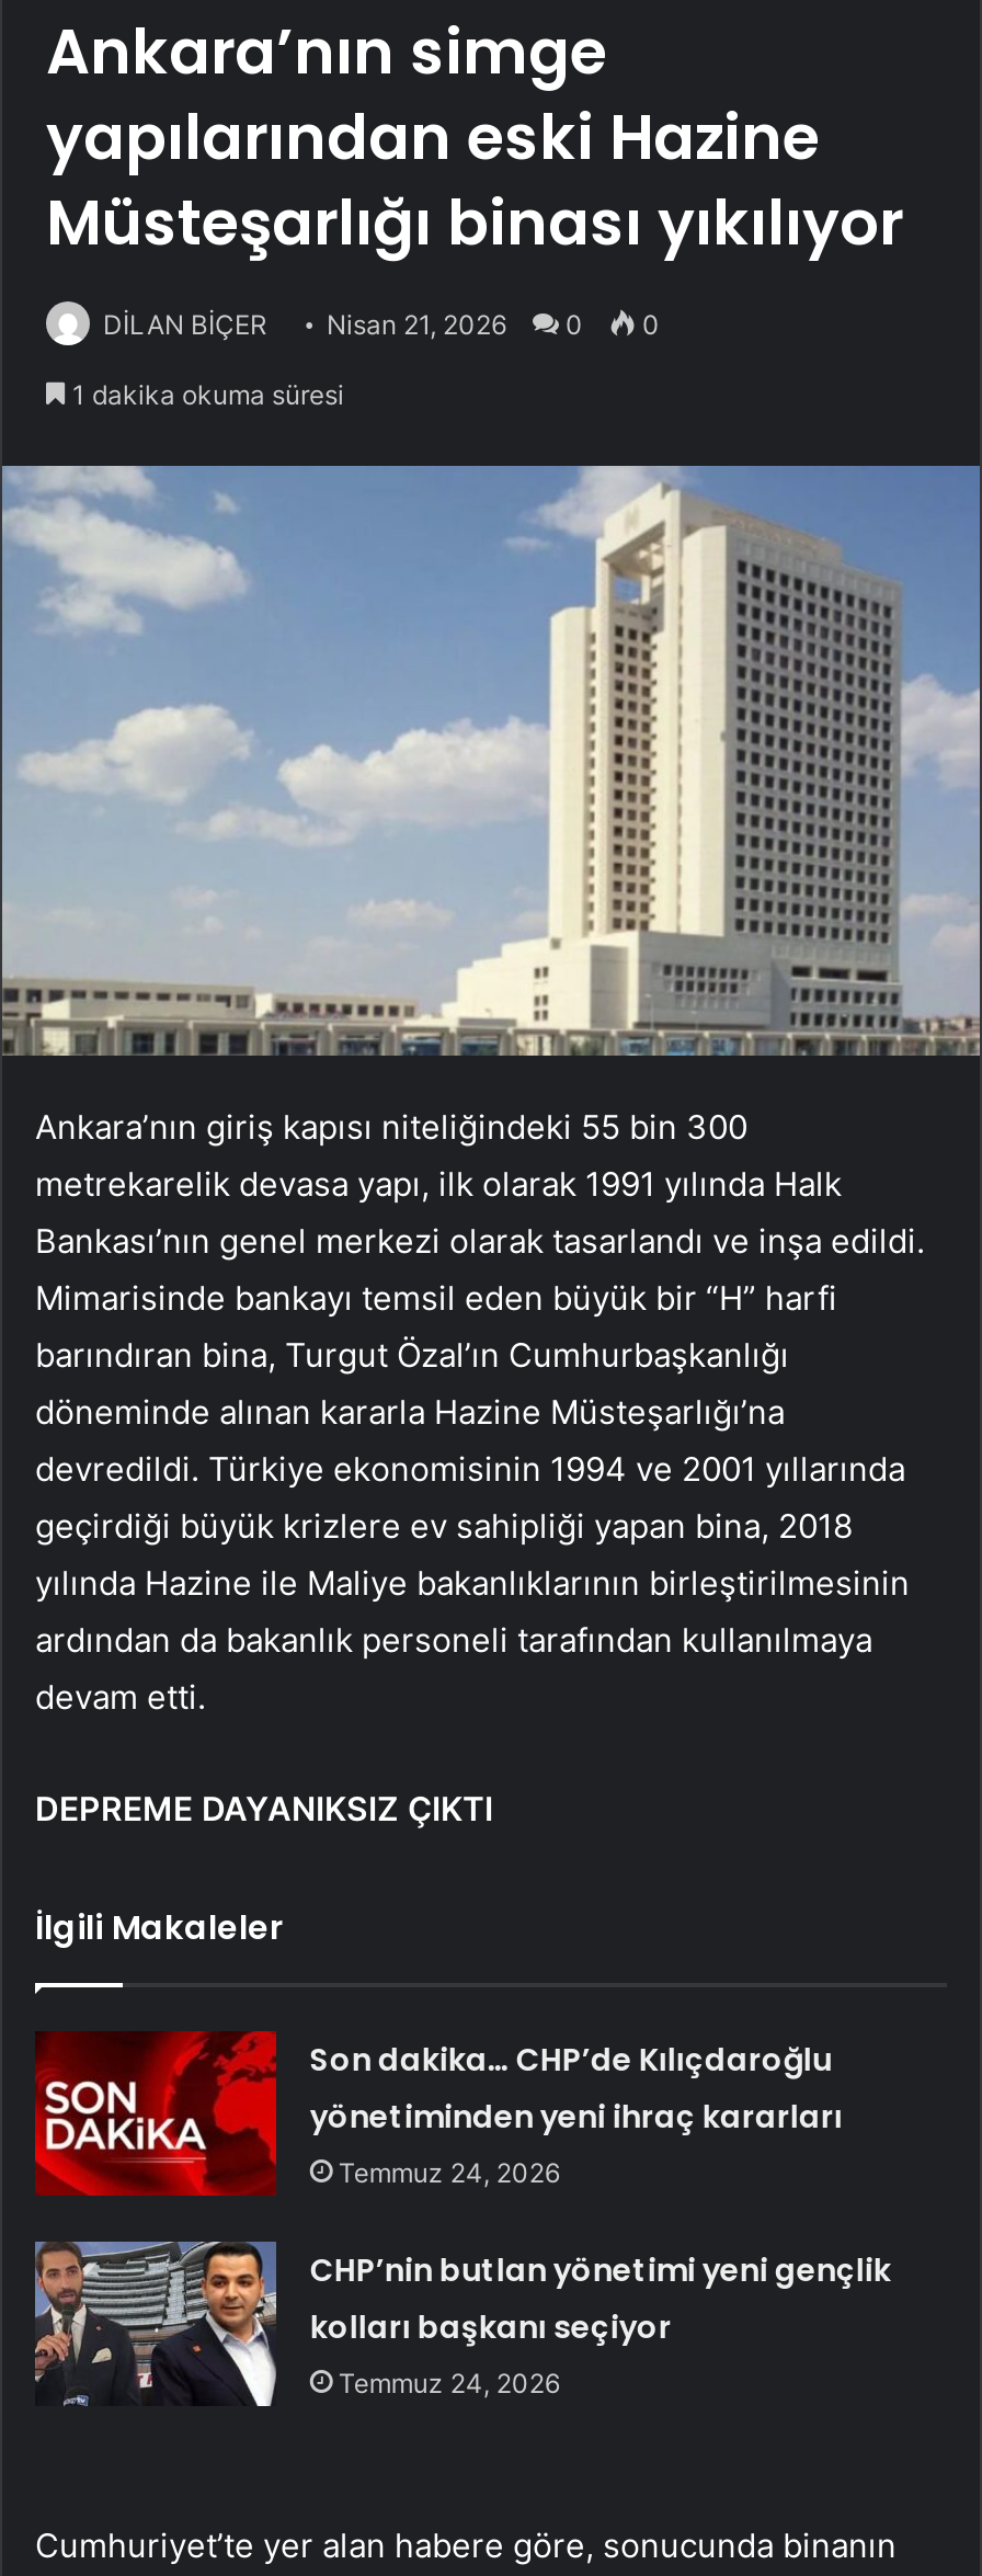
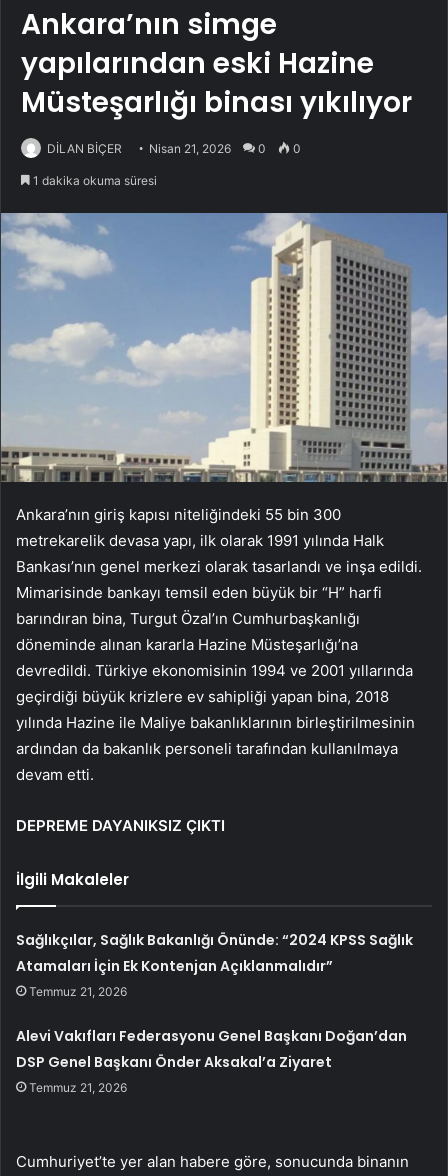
- Son dakika… CHP’de Kılıçdaroğlu
- yönetiminden yeni ihraç kararları
- Temmuz 24, 2026
+ Sağlıkçılar, Sağlık Bakanlığı Önünde: “2024 KPSS Sağlık
+ Atamaları İçin Ek Kontenjan Açıklanmalıdır”
+ Temmuz 21, 2026

- CHP’nin butlan yönetimi yeni gençlik
- kolları başkanı seçiyor
- Temmuz 24, 2026
+ Alevi Vakıfları Federasyonu Genel Başkanı Doğan’dan
+ DSP Genel Başkanı Önder Aksakal’a Ziyaret
+ Temmuz 21, 2026
